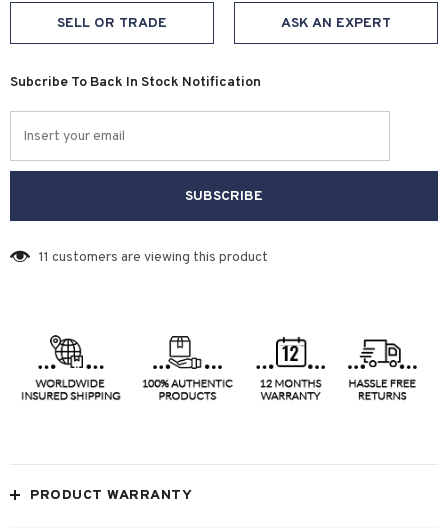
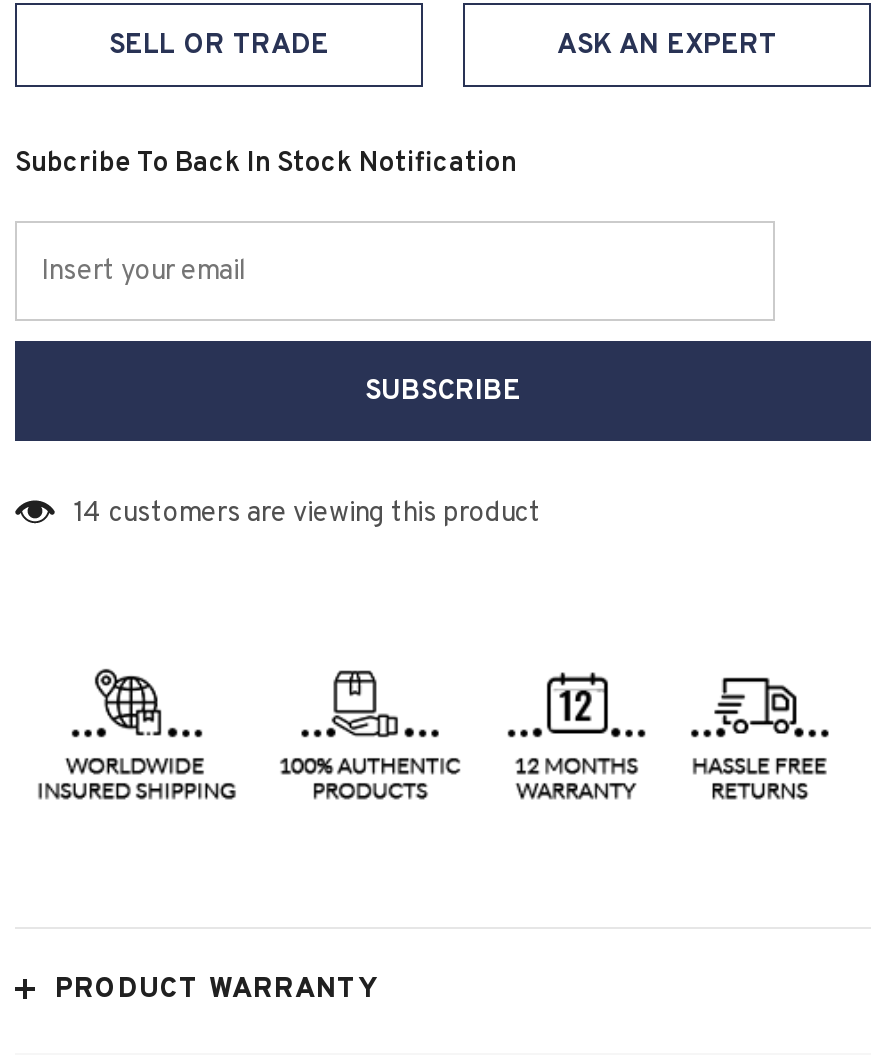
- 11 customers are viewing this product
+ 14 customers are viewing this product
